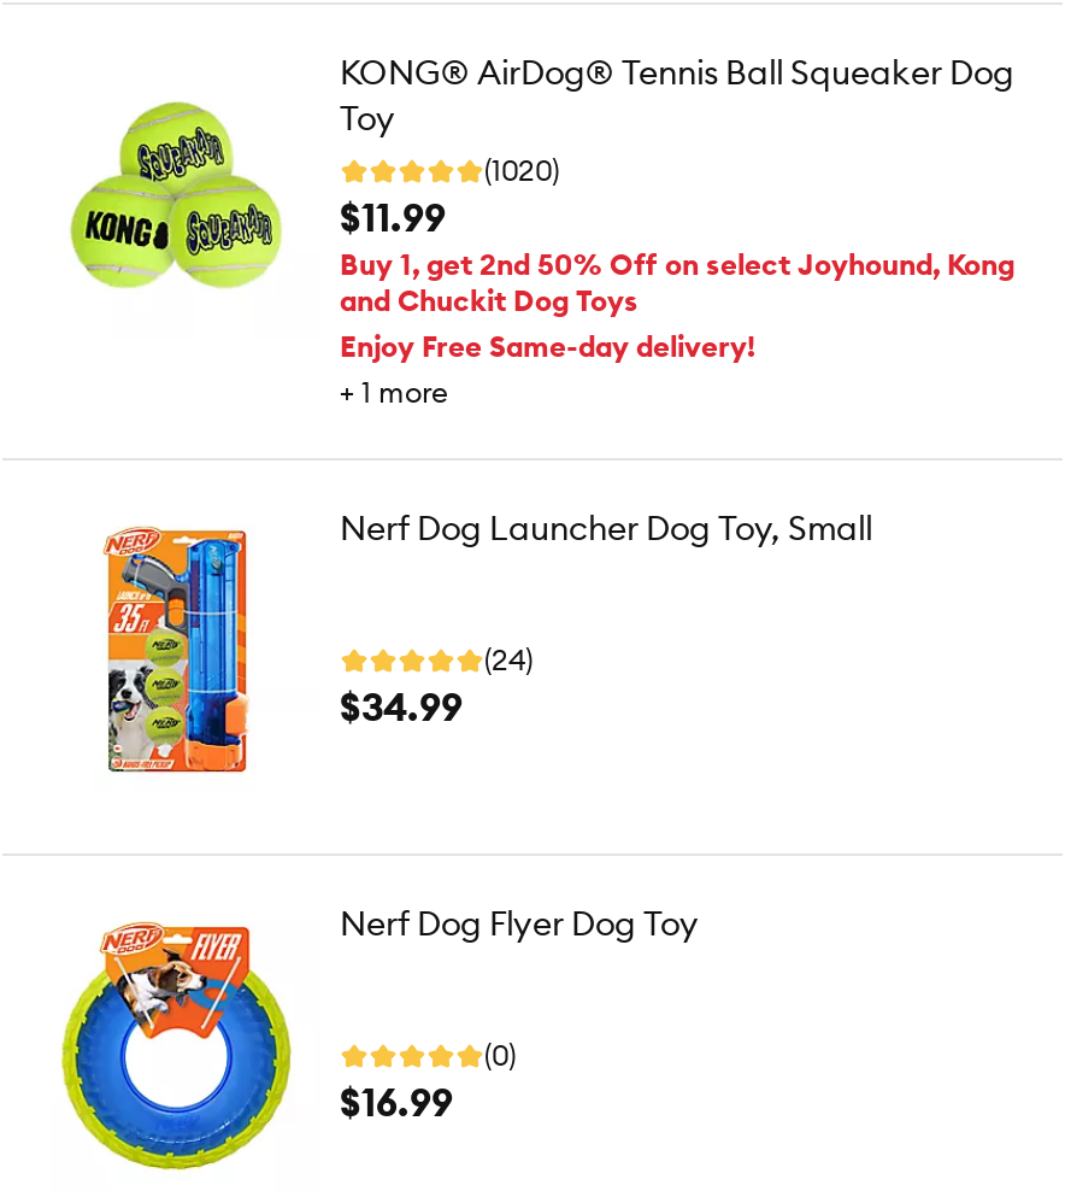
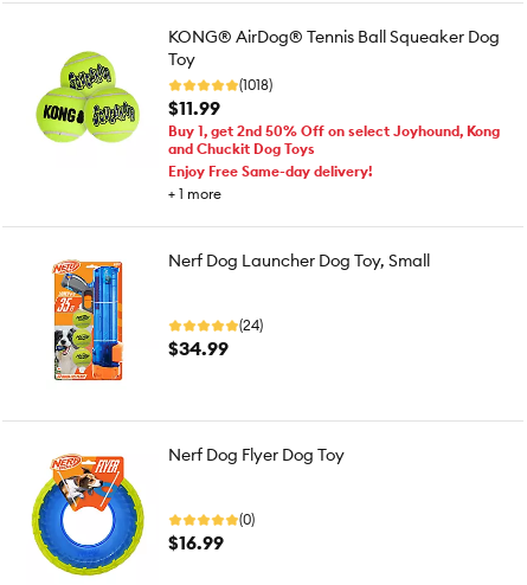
- (1020)
+ (1018)
